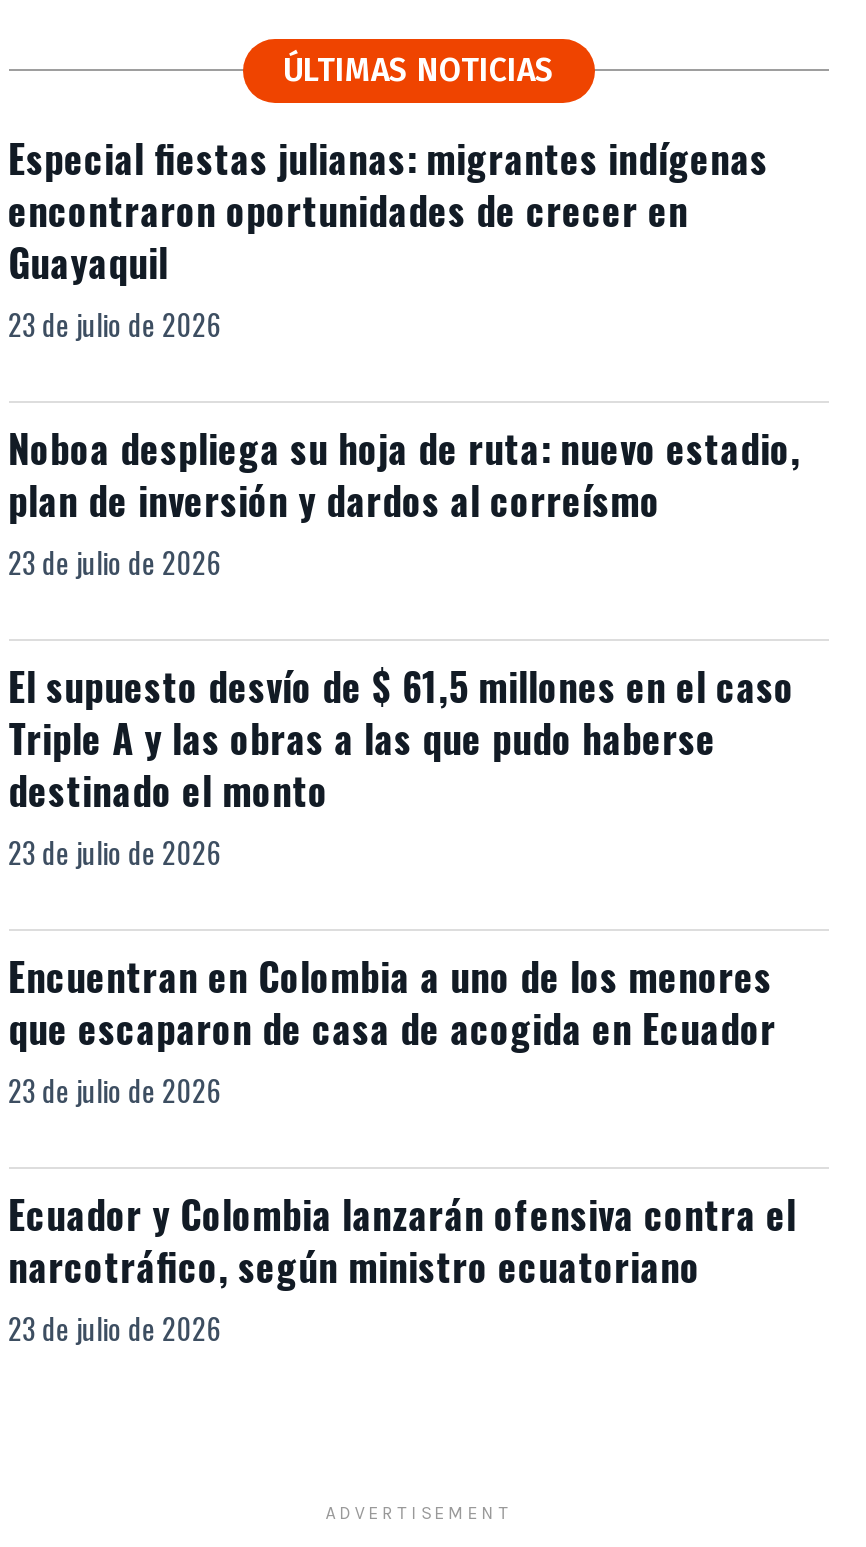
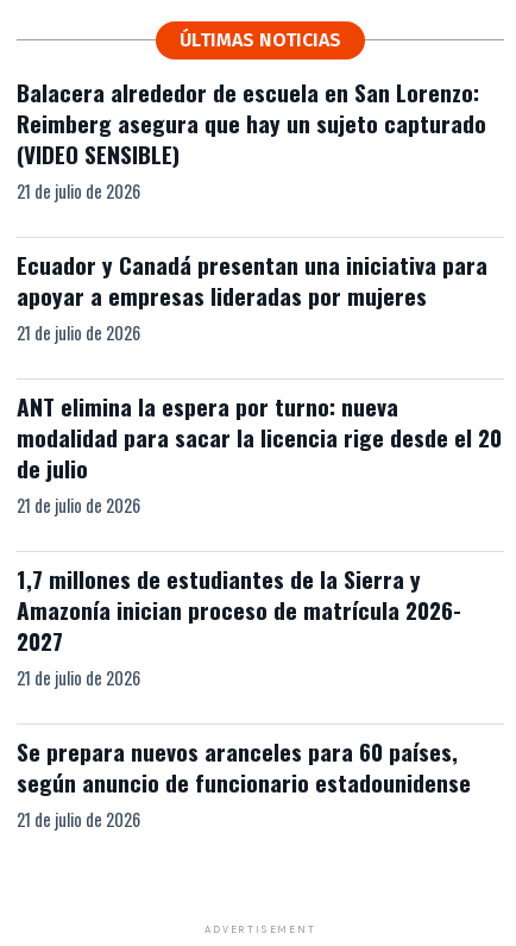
- Especial fiestas julianas: migrantes indígenas
- encontraron oportunidades de crecer en
- Guayaquil
- 23 de julio de 2026
+ Balacera alrededor de escuela en San Lorenzo:
+ Reimberg asegura que hay un sujeto capturado
+ (VIDEO SENSIBLE)
+ 21 de julio de 2026

- Noboa despliega su hoja de ruta: nuevo estadio,
- plan de inversión y dardos al correísmo
- 23 de julio de 2026
+ Ecuador y Canadá presentan una iniciativa para
+ apoyar a empresas lideradas por mujeres
+ 21 de julio de 2026

- El supuesto desvío de $ 61,5 millones en el caso
- Triple A y las obras a las que pudo haberse
- destinado el monto
- 23 de julio de 2026
+ ANT elimina la espera por turno: nueva
+ modalidad para sacar la licencia rige desde el 20
+ de julio
+ 21 de julio de 2026

- Encuentran en Colombia a uno de los menores
- que escaparon de casa de acogida en Ecuador
- 23 de julio de 2026
+ 1,7 millones de estudiantes de la Sierra y
+ Amazonía inician proceso de matrícula 2026-
+ 2027
+ 21 de julio de 2026

- Ecuador y Colombia lanzarán ofensiva contra el
- narcotráfico, según ministro ecuatoriano
- 23 de julio de 2026
+ Se prepara nuevos aranceles para 60 países,
+ según anuncio de funcionario estadounidense
+ 21 de julio de 2026
